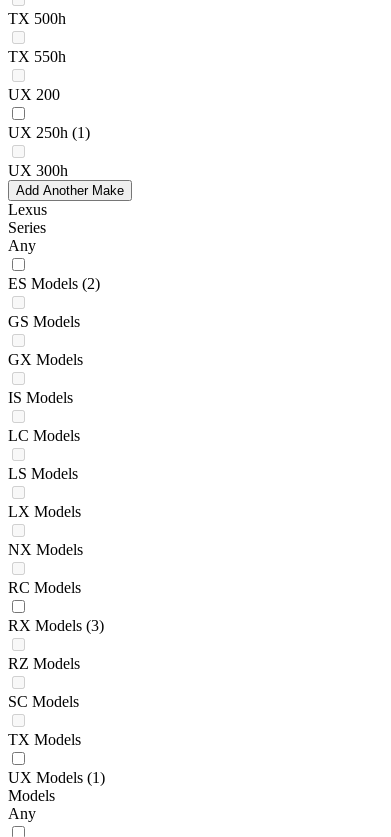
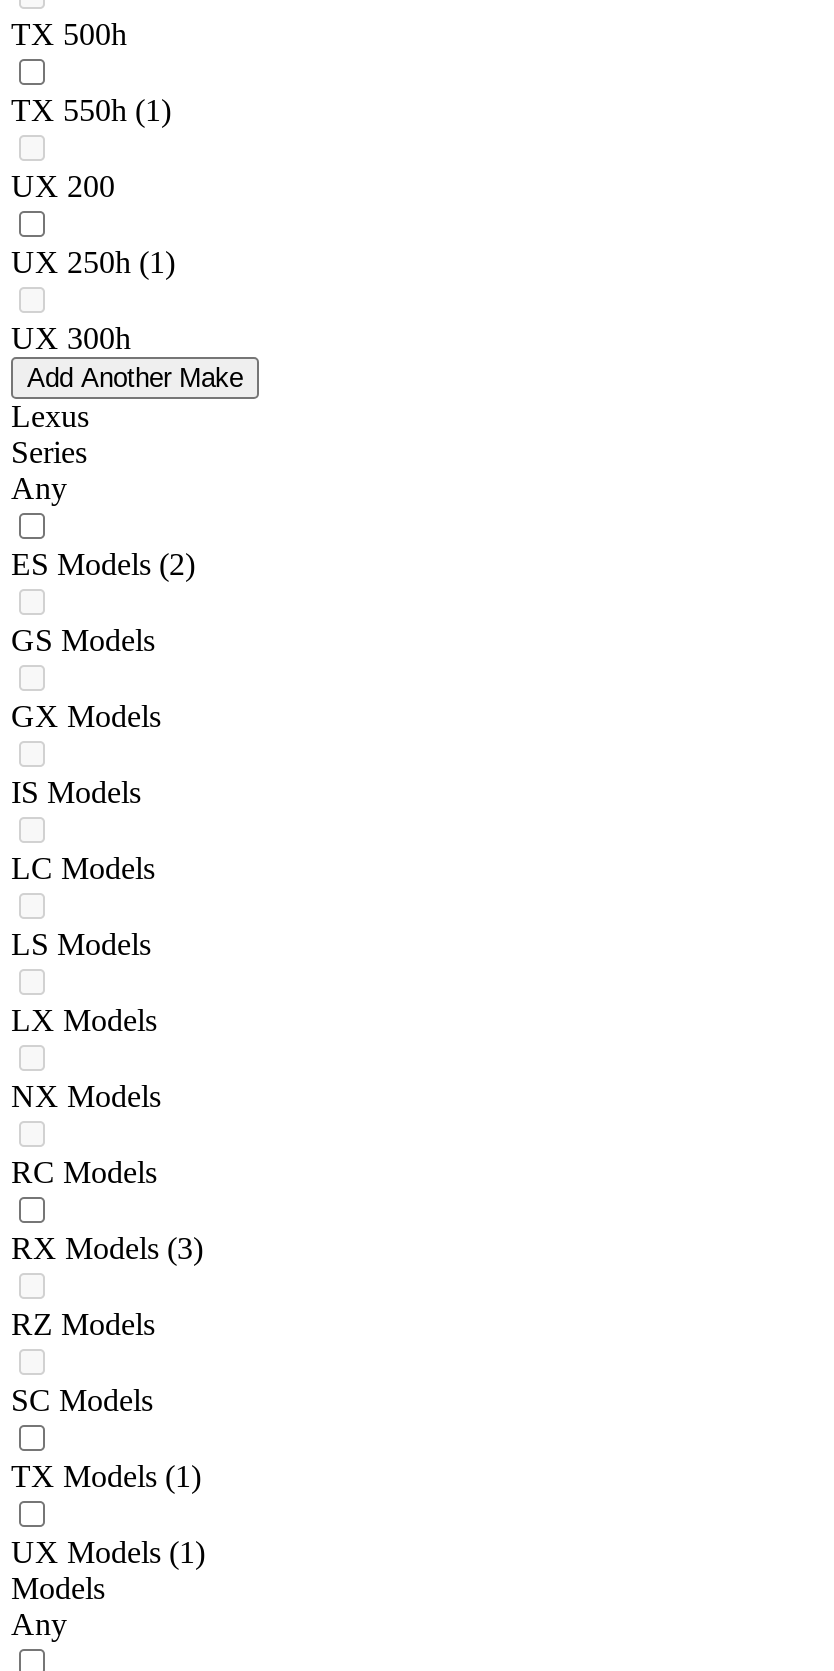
- TX 550h
+ TX 550h (1)

- TX Models
+ TX Models (1)
